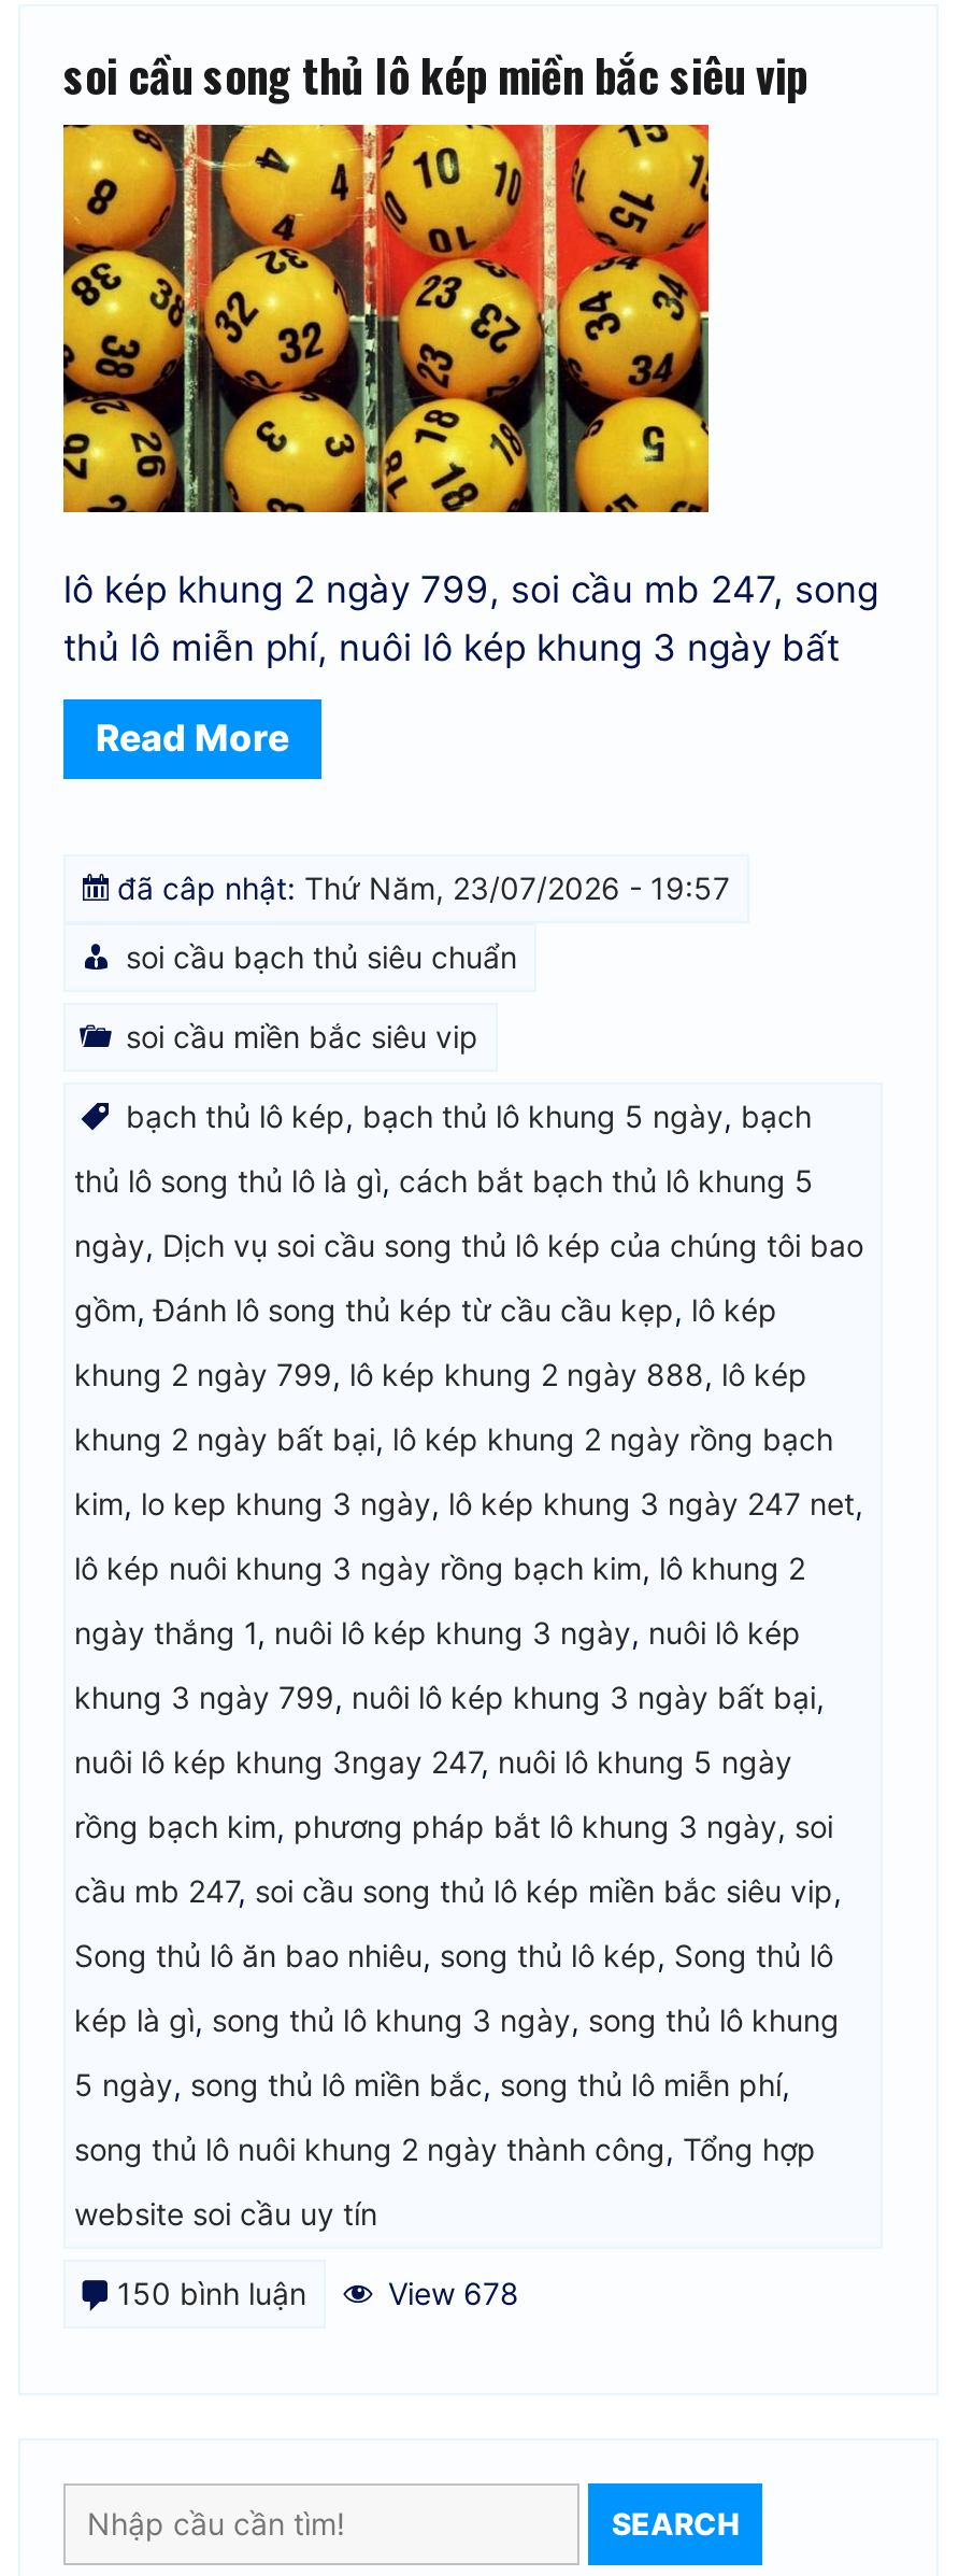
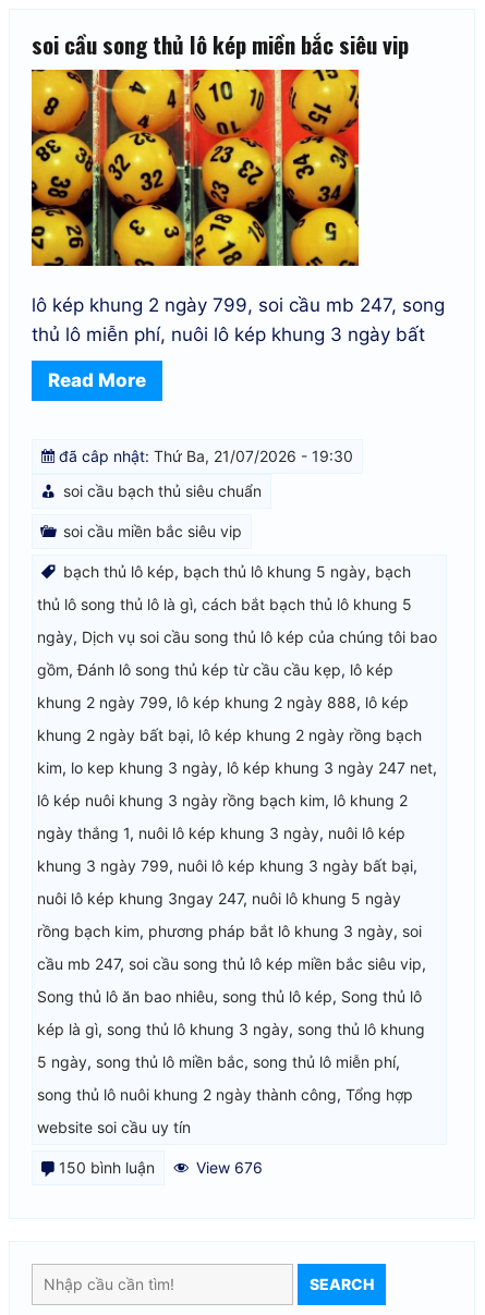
- đã câp nhật: Thứ Năm, 23/07/2026 - 19:57
+ đã câp nhật: Thứ Ba, 21/07/2026 - 19:30

- 150 bình luận ở View 678
+ 150 bình luận ở View 676
